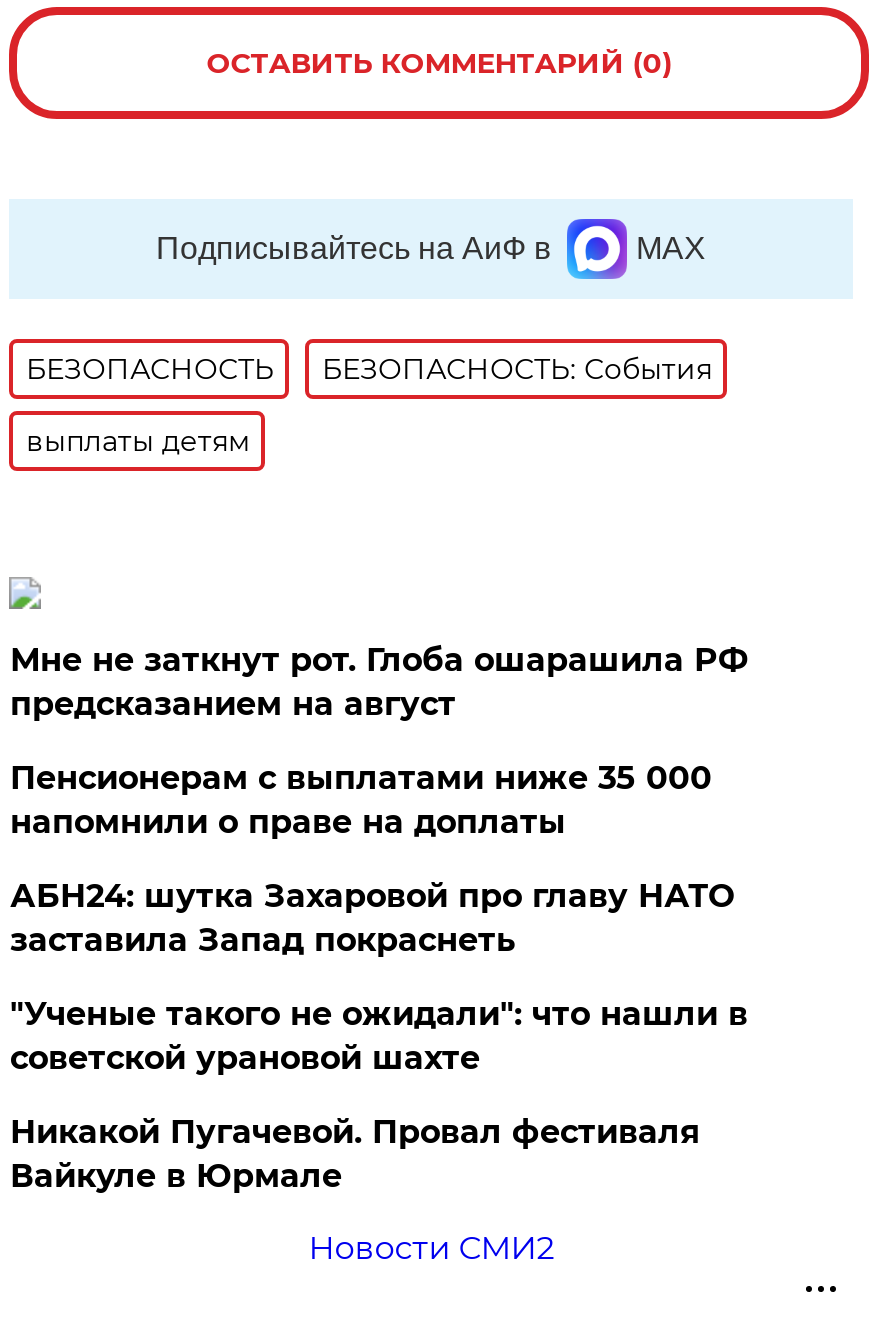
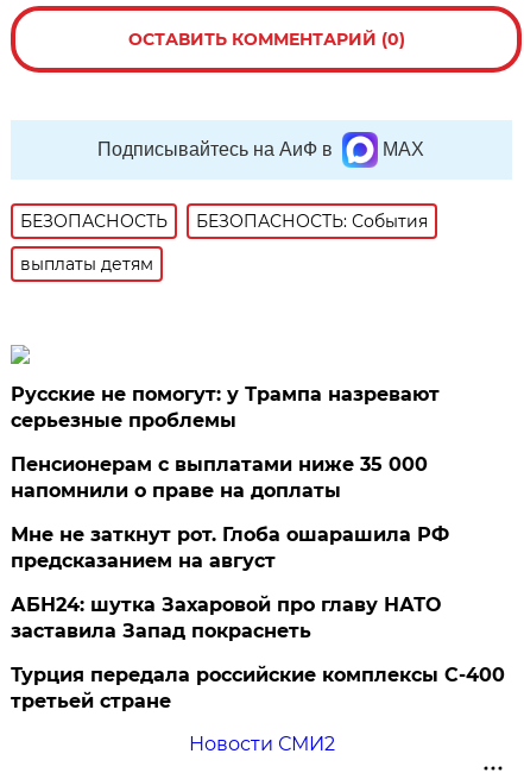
+ Русские не помогут: у Трампа назревают
+ серьезные проблемы

moved down: Мне не заткнут рот. Глоба ошарашила РФ | предсказанием на август

moved down: АБН24: шутка Захаровой про главу НАТО | заставила Запад покраснеть

- "Ученые такого не ожидали": что нашли в
- советской урановой шахте
- Никакой Пугачевой. Провал фестиваля
- Вайкуле в Юрмале
+ Турция передала российские комплексы С-400
+ третьей стране
